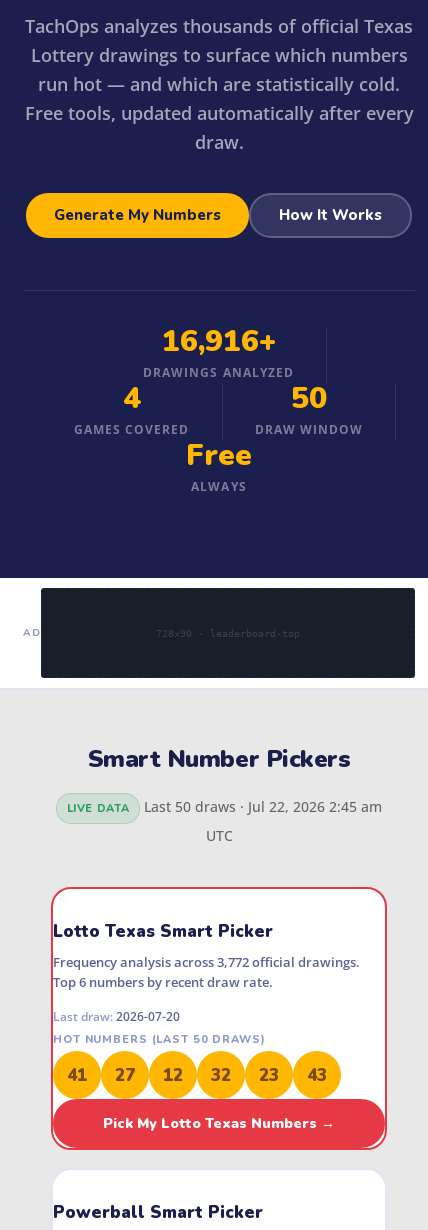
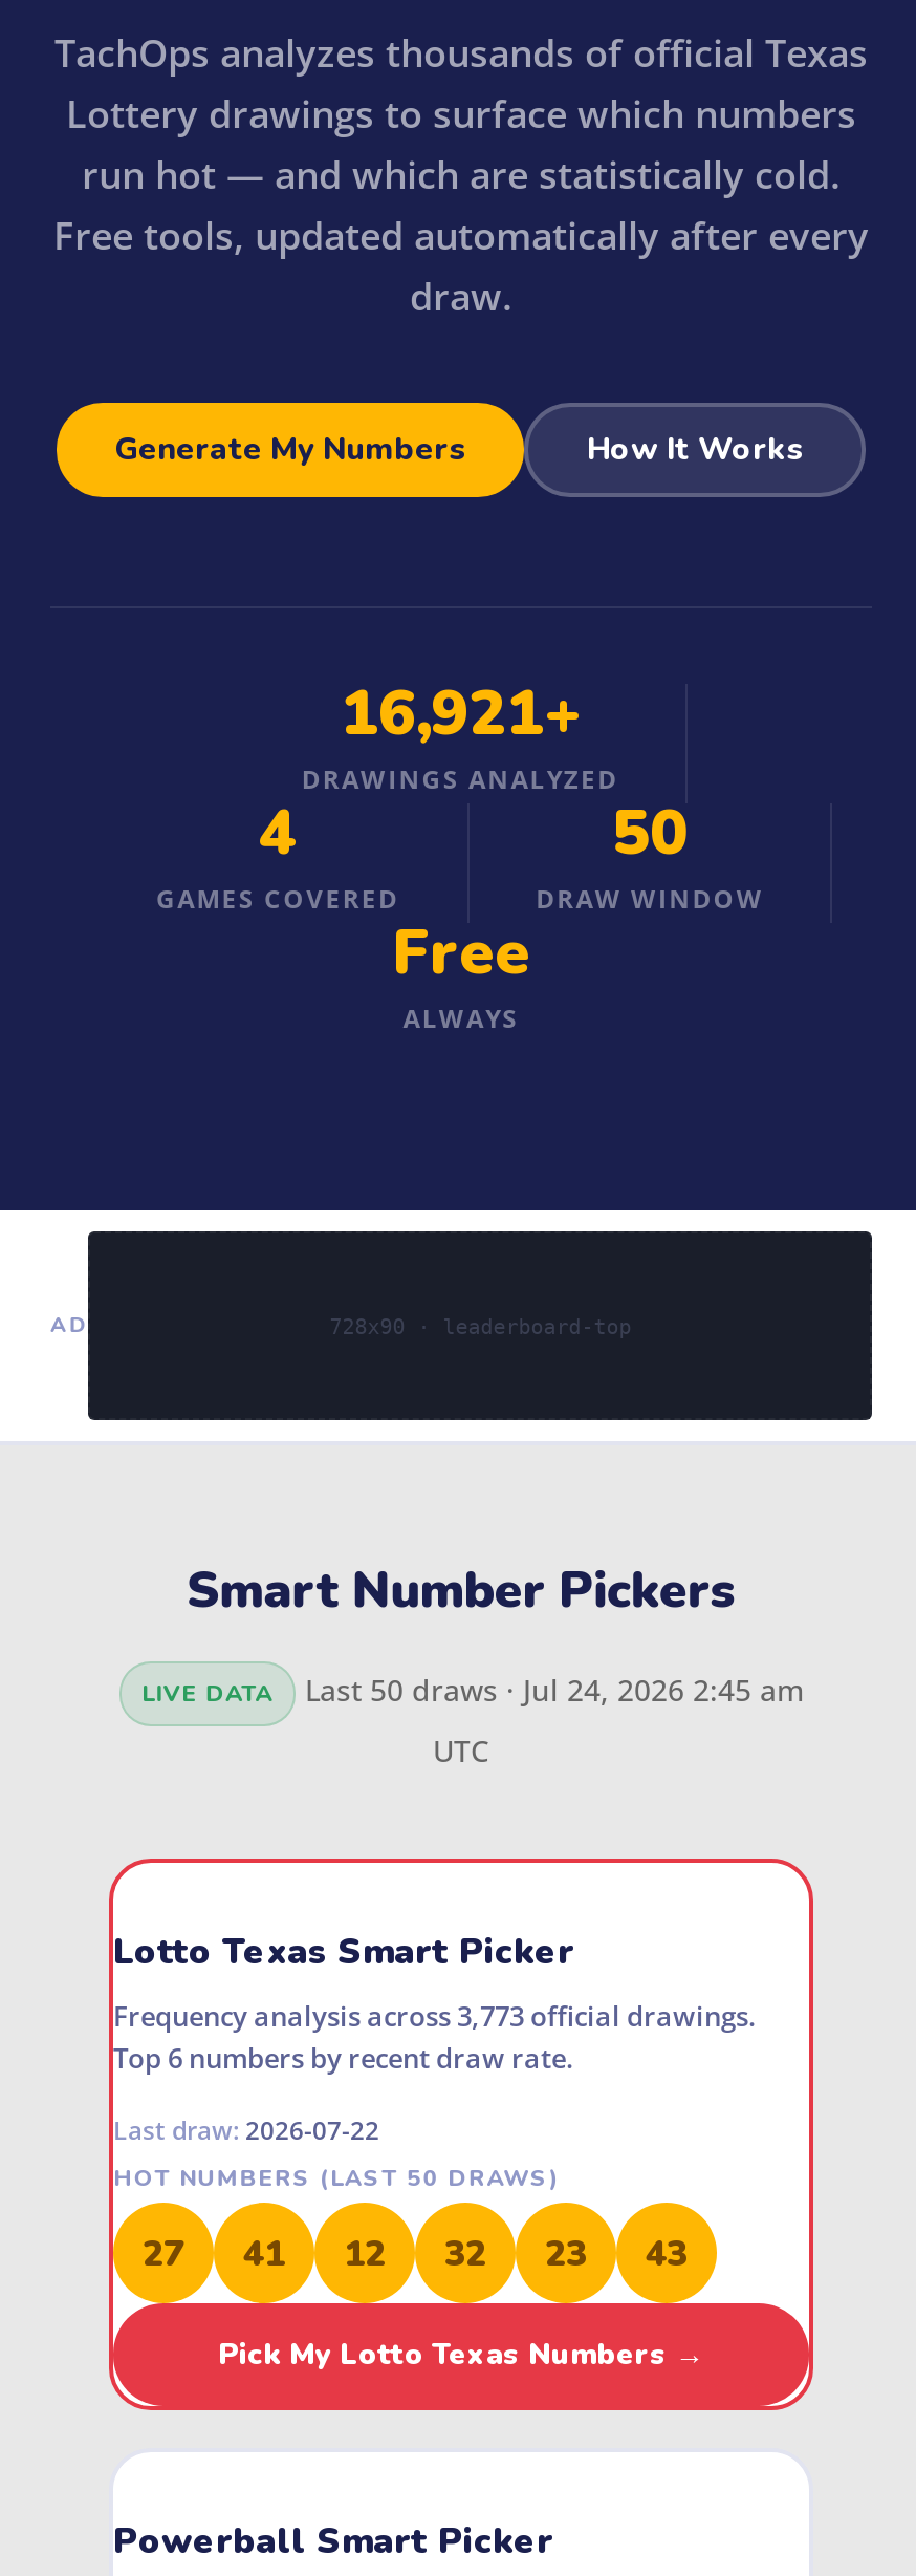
- 16,916+
+ 16,921+

- Last 50 draws · Jul 22, 2026 2:45 am
+ Last 50 draws · Jul 24, 2026 2:45 am

- Frequency analysis across 3,772 official drawings.
+ Frequency analysis across 3,773 official drawings.

- Last draw: 2026-07-20
+ Last draw: 2026-07-22

- 27

+ 27
